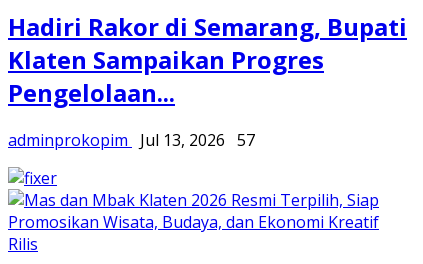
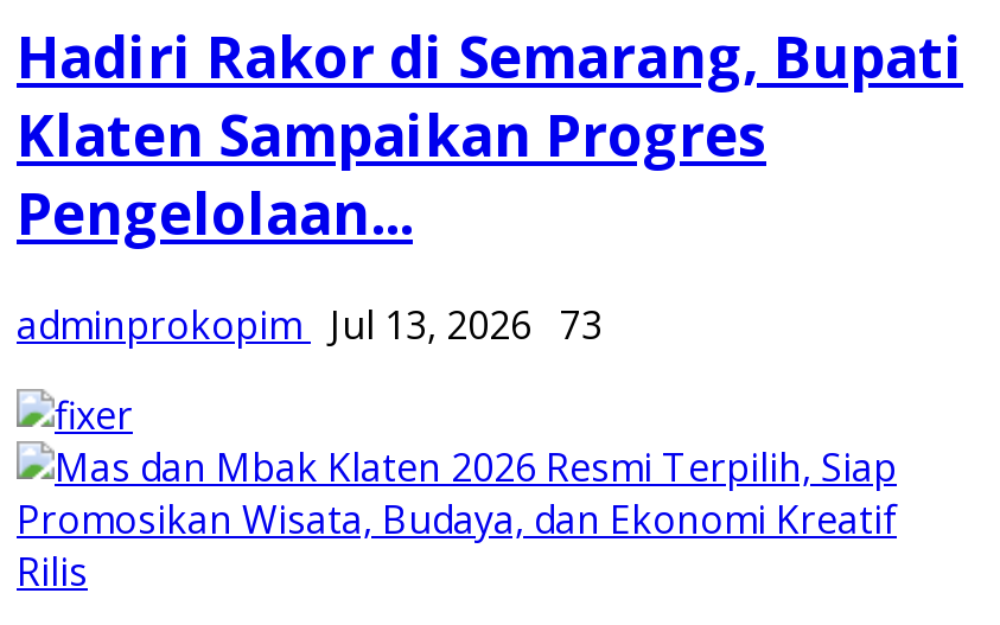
- adminprokopim Jul 13, 2026 57
+ adminprokopim Jul 13, 2026 73
